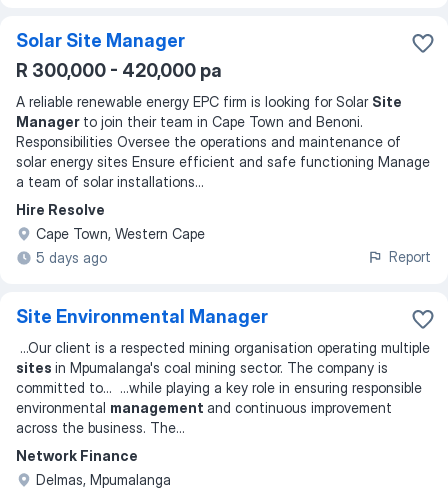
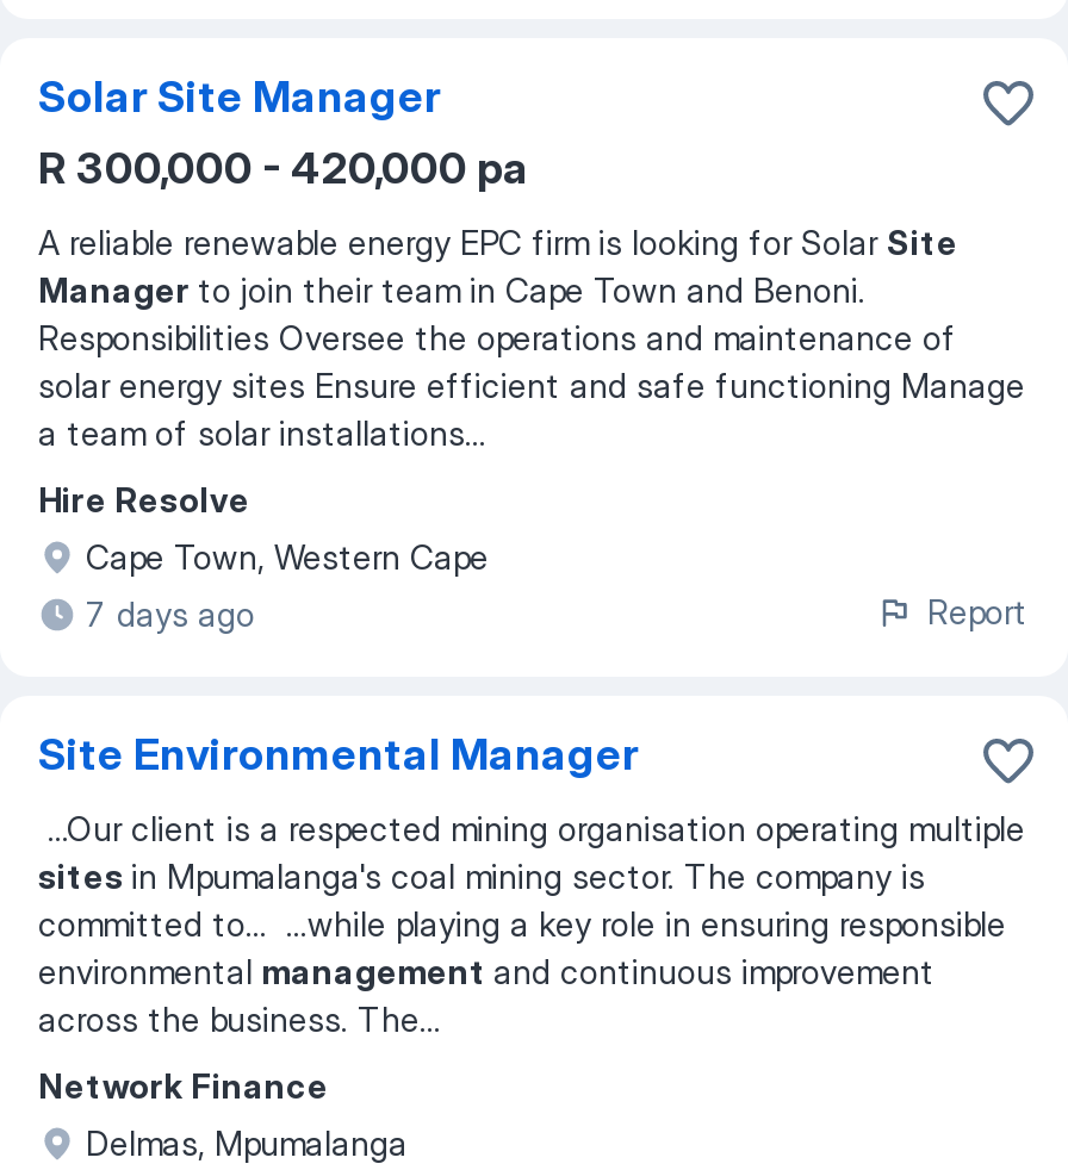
- 5 days ago
+ 7 days ago
